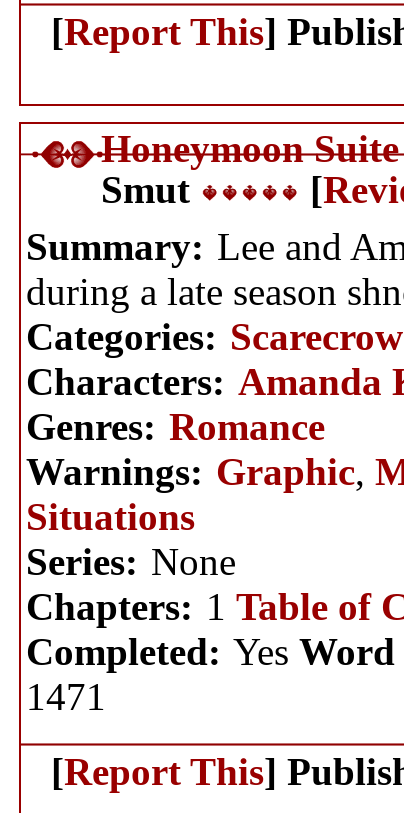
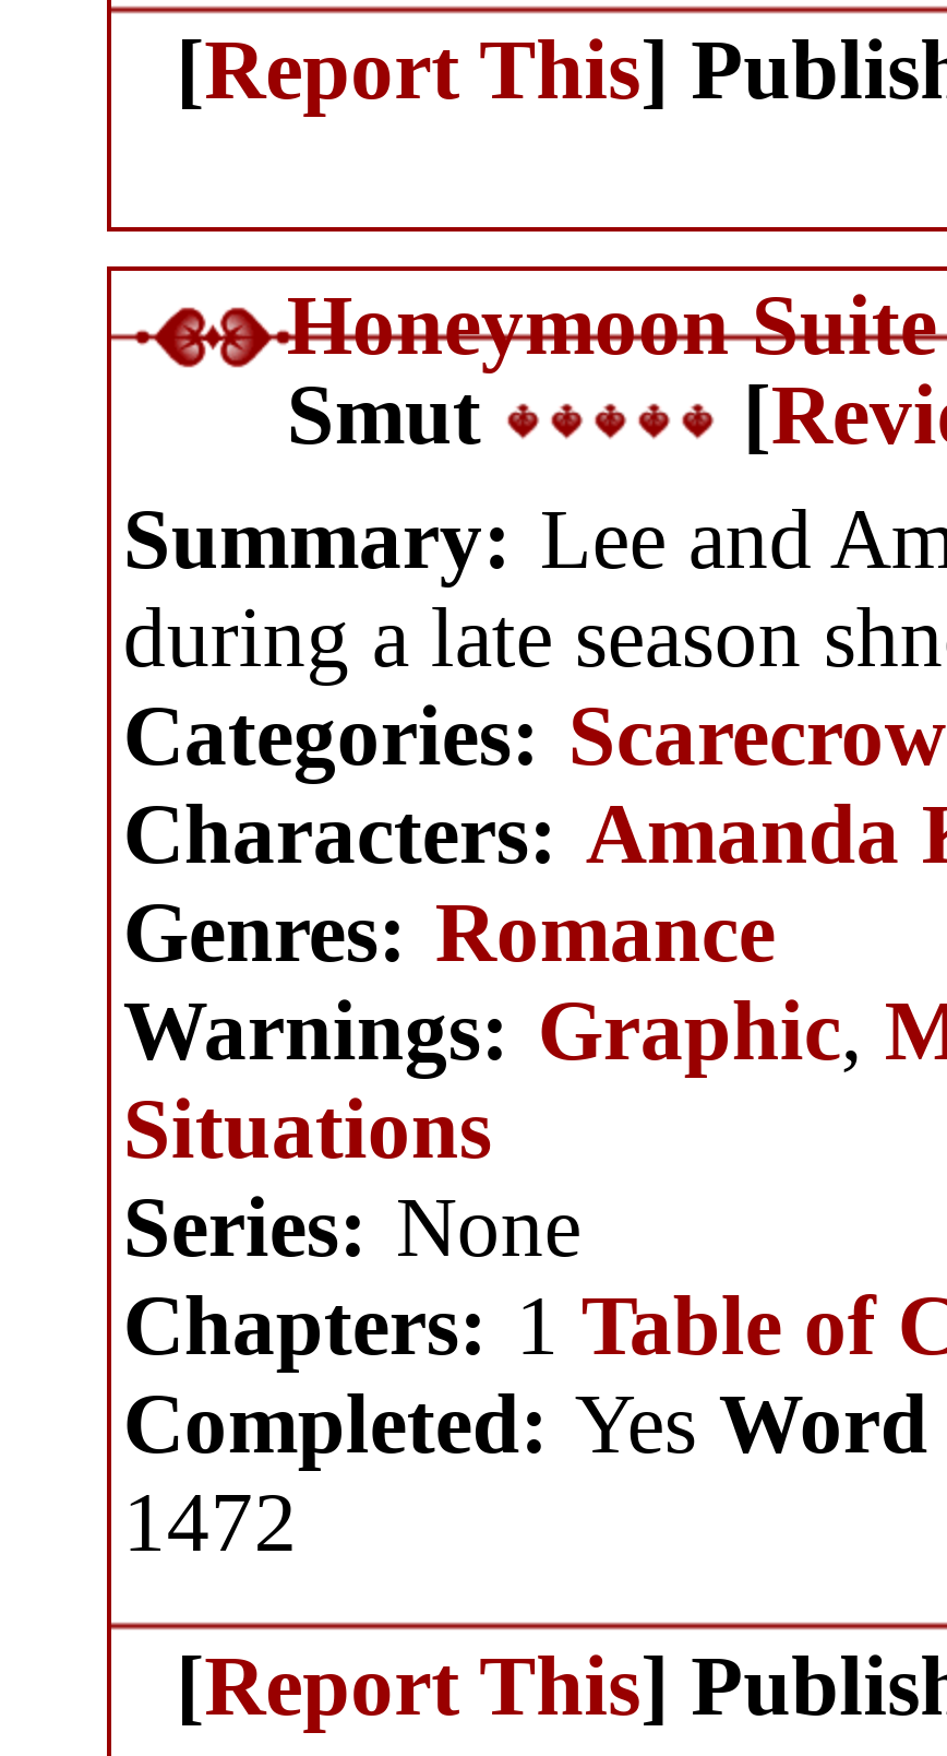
- 1471
+ 1472
